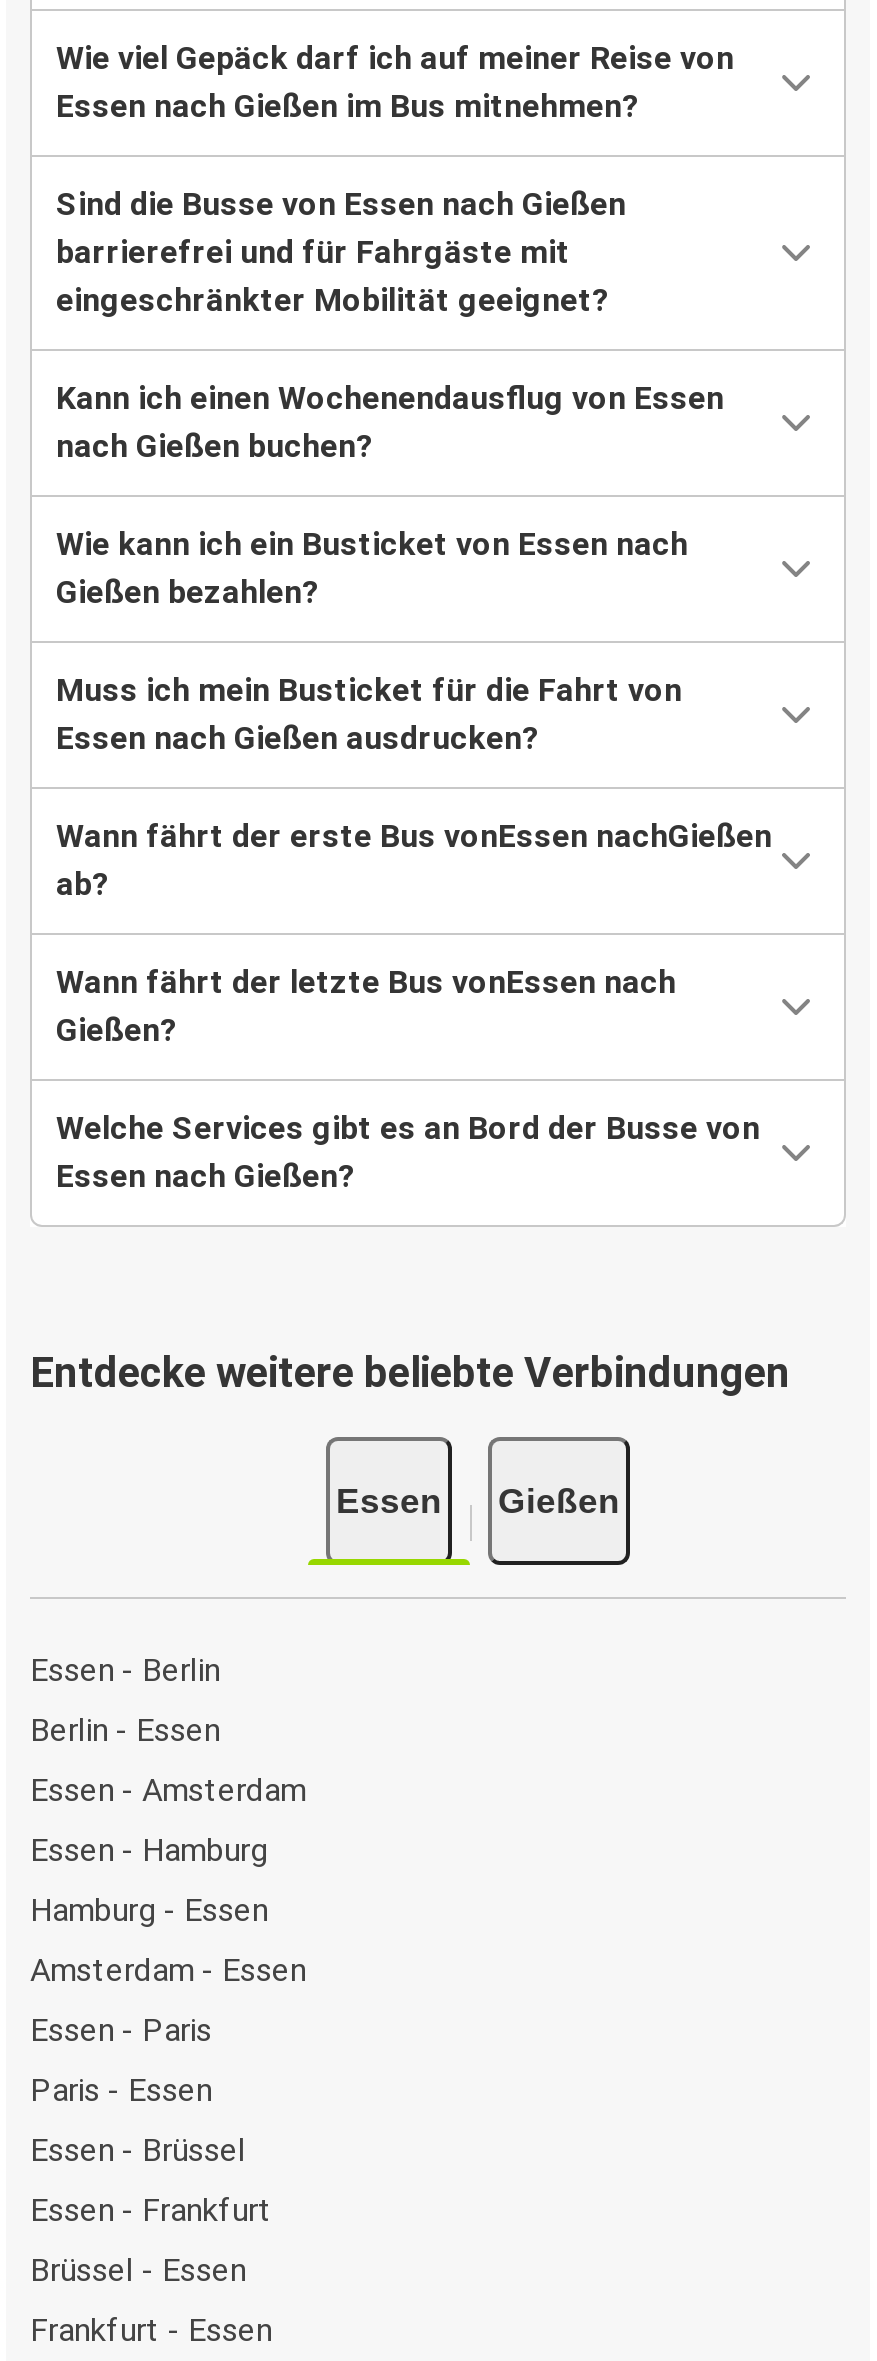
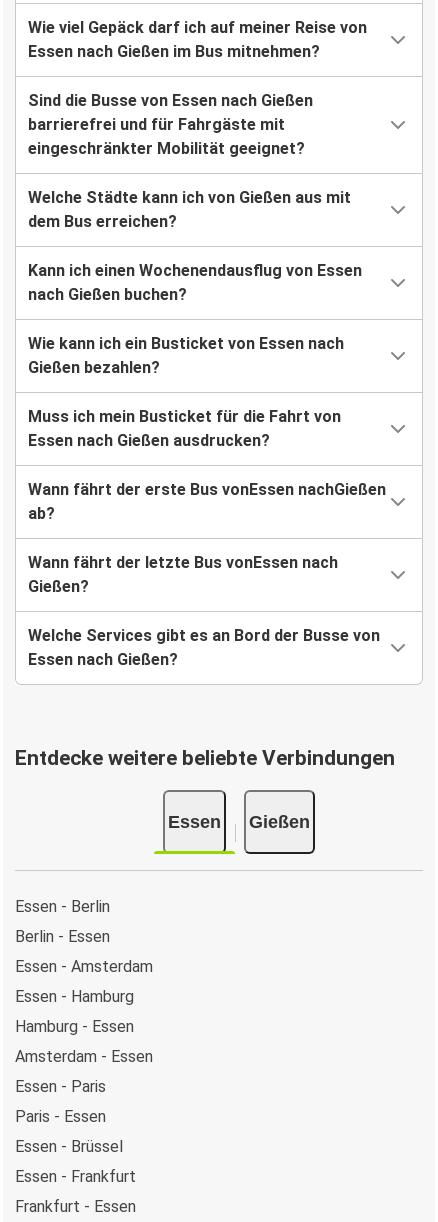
+ Welche Städte kann ich von Gießen aus mit
+ dem Bus erreichen?

moved down: Kann ich einen Wochenendausflug von Essen | nach Gießen buchen? | Wie kann ich ein Busticket von Essen nach | ... | Essen - Brüssel | Essen - Frankfurt

- Brüssel - Essen
